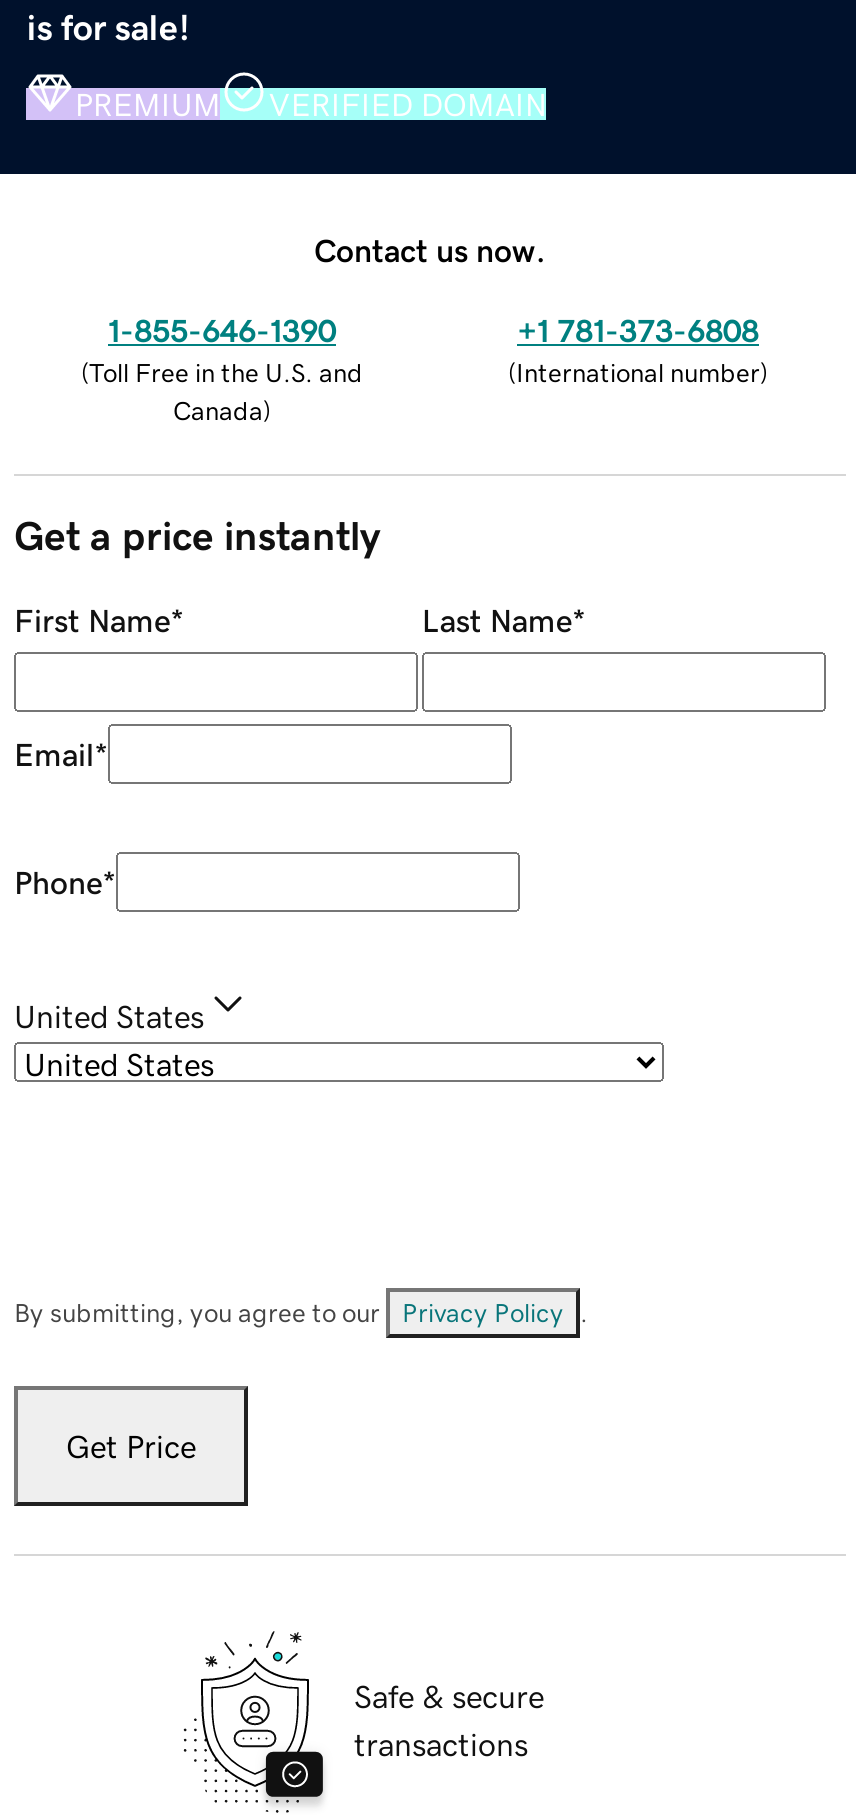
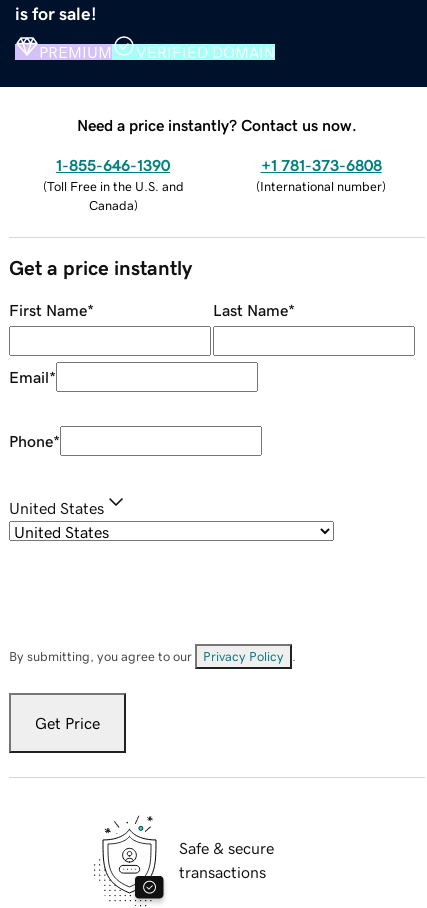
- Contact us now.
+ Need a price instantly? Contact us now.
